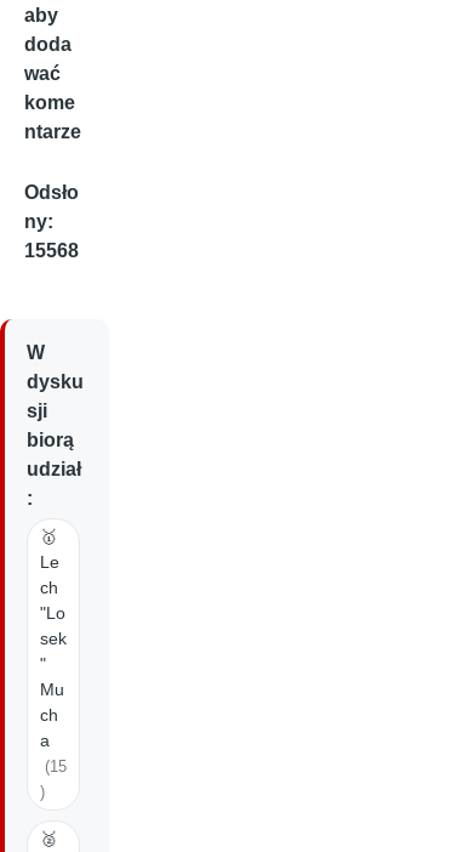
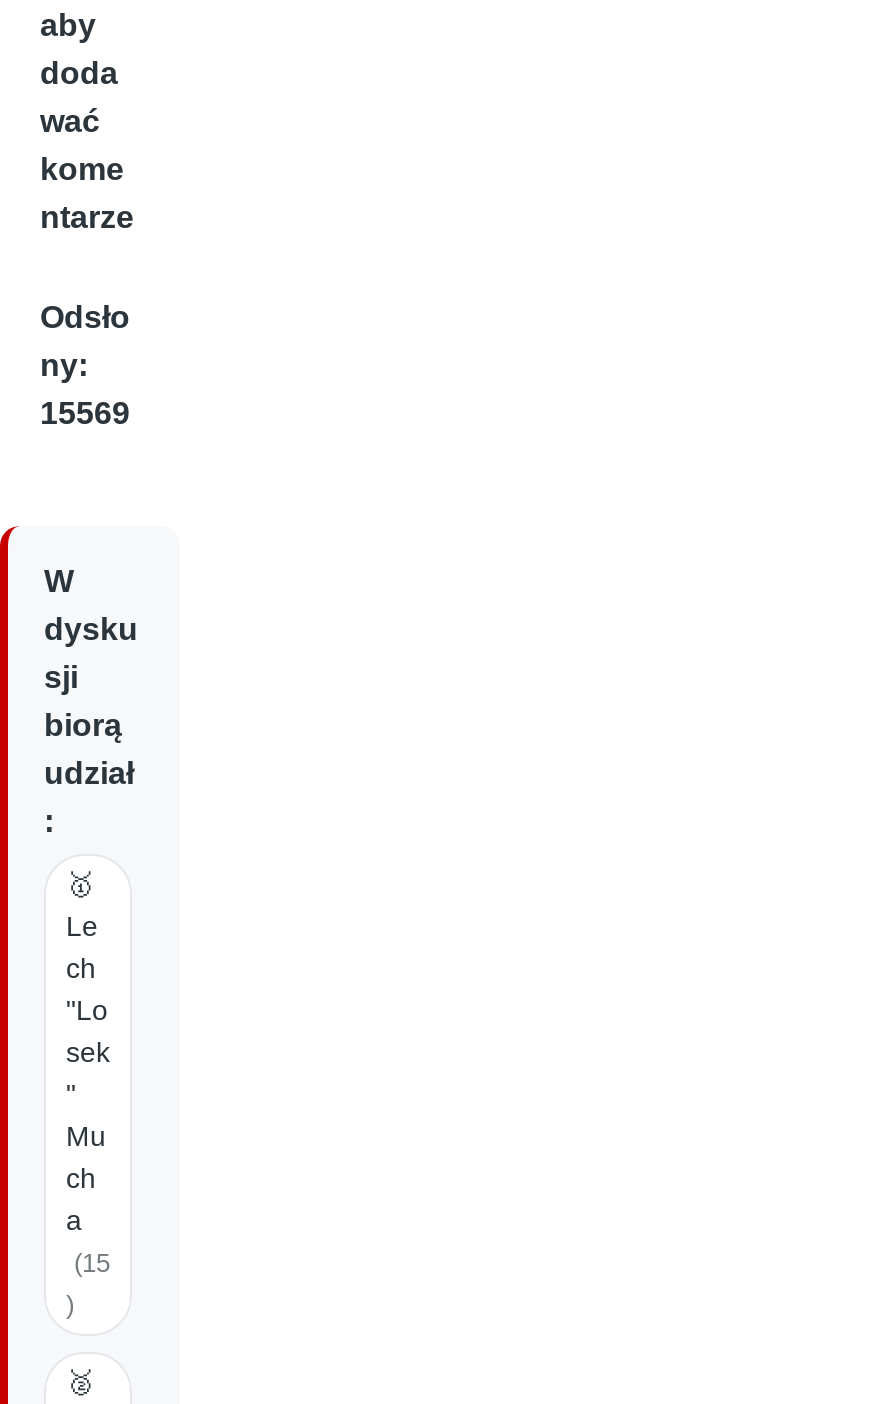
- 15568
+ 15569
